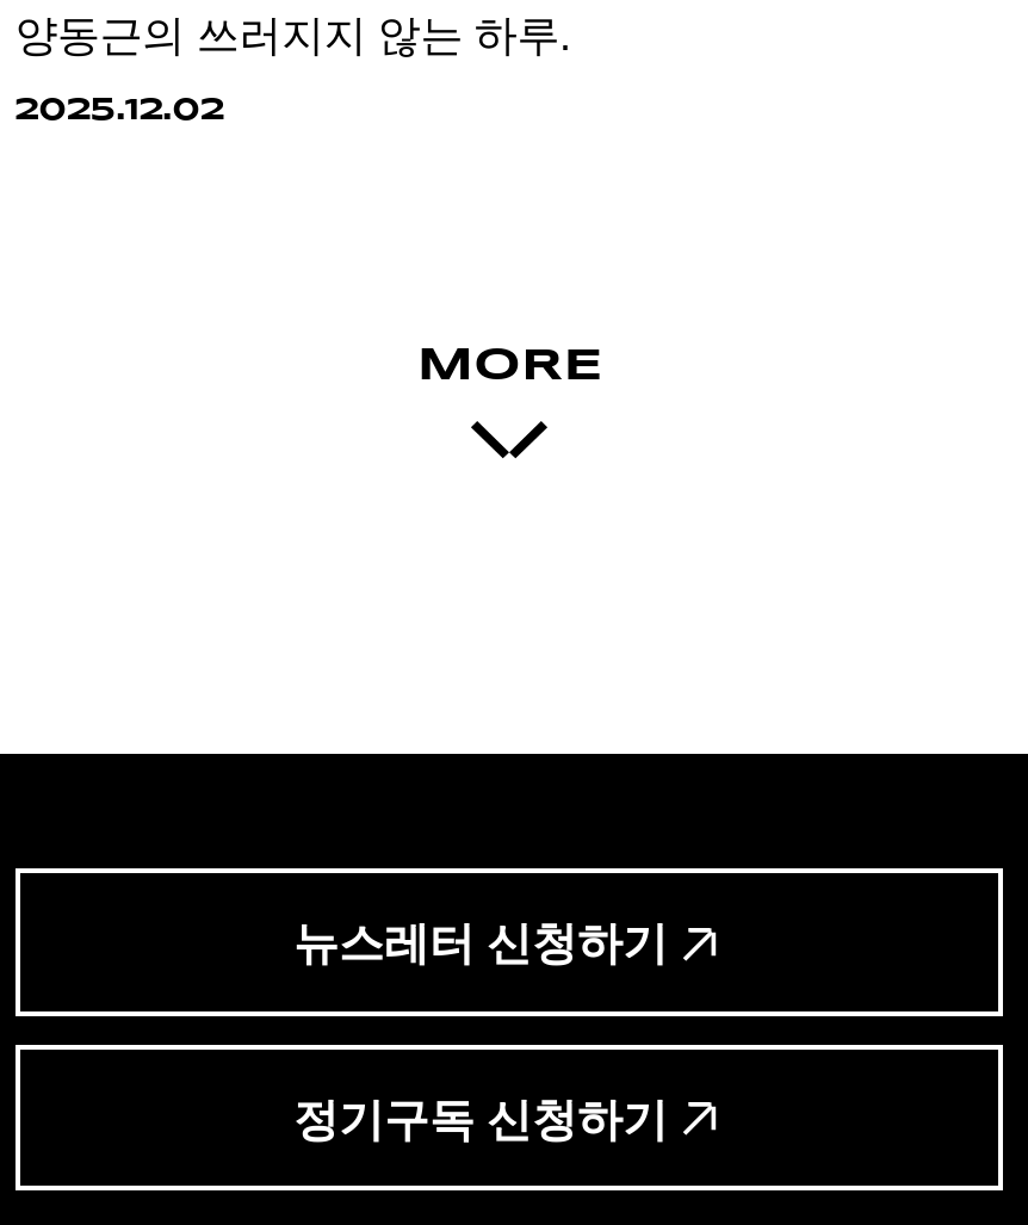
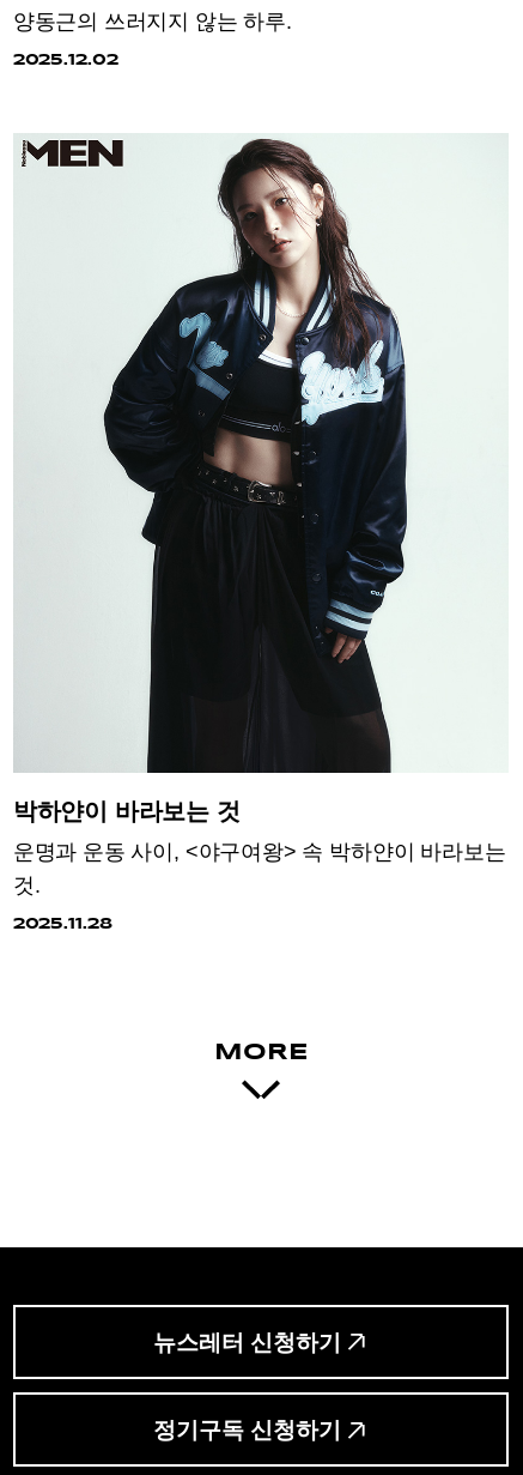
+ [image]
+ 박하얀이 바라보는 것
+ 운명과 운동 사이, <야구여왕> 속 박하얀이 바라보는
+ 것.
+ 2025.11.28
